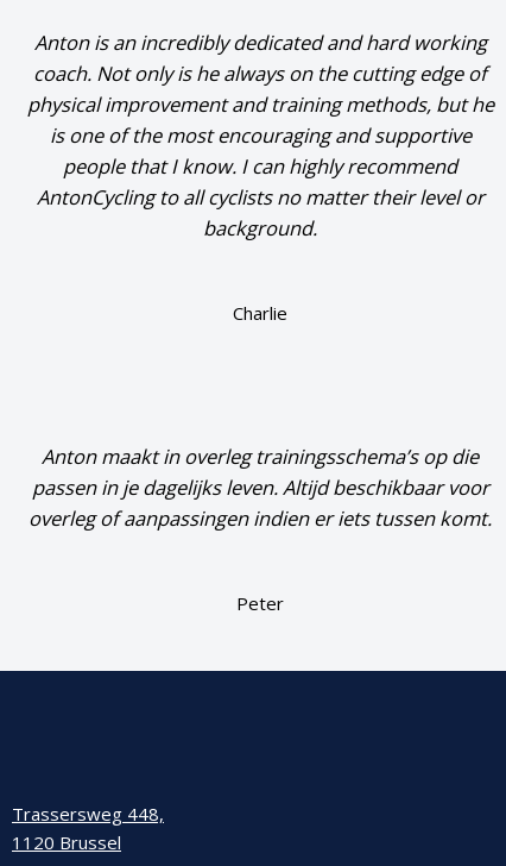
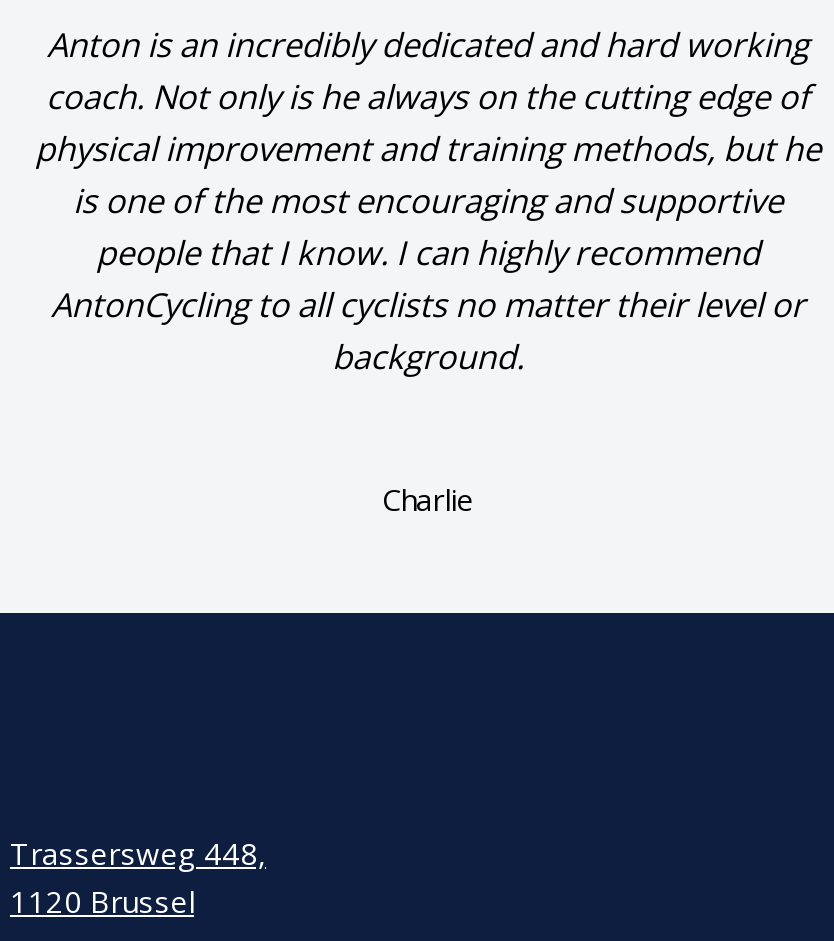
- Anton maakt in overleg trainingsschema’s op die
- passen in je dagelijks leven. Altijd beschikbaar voor
- overleg of aanpassingen indien er iets tussen komt.
- Peter
